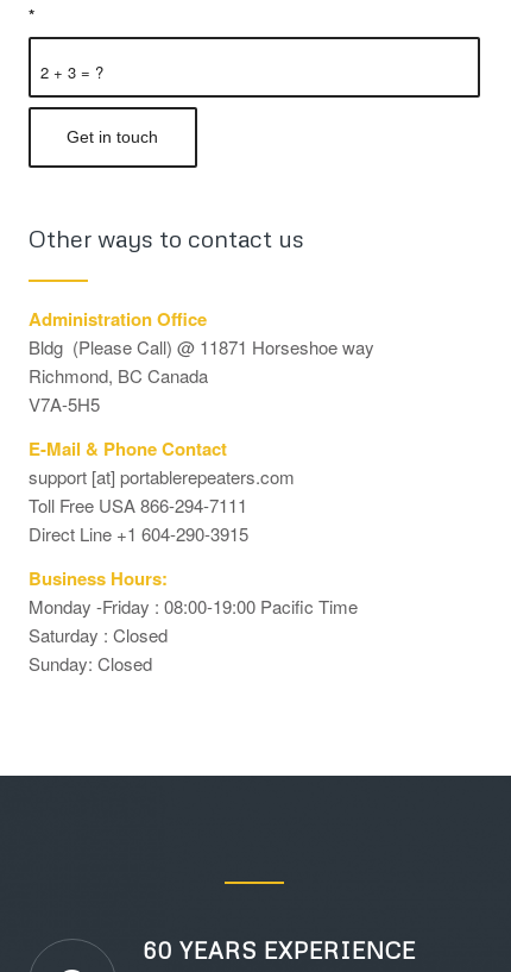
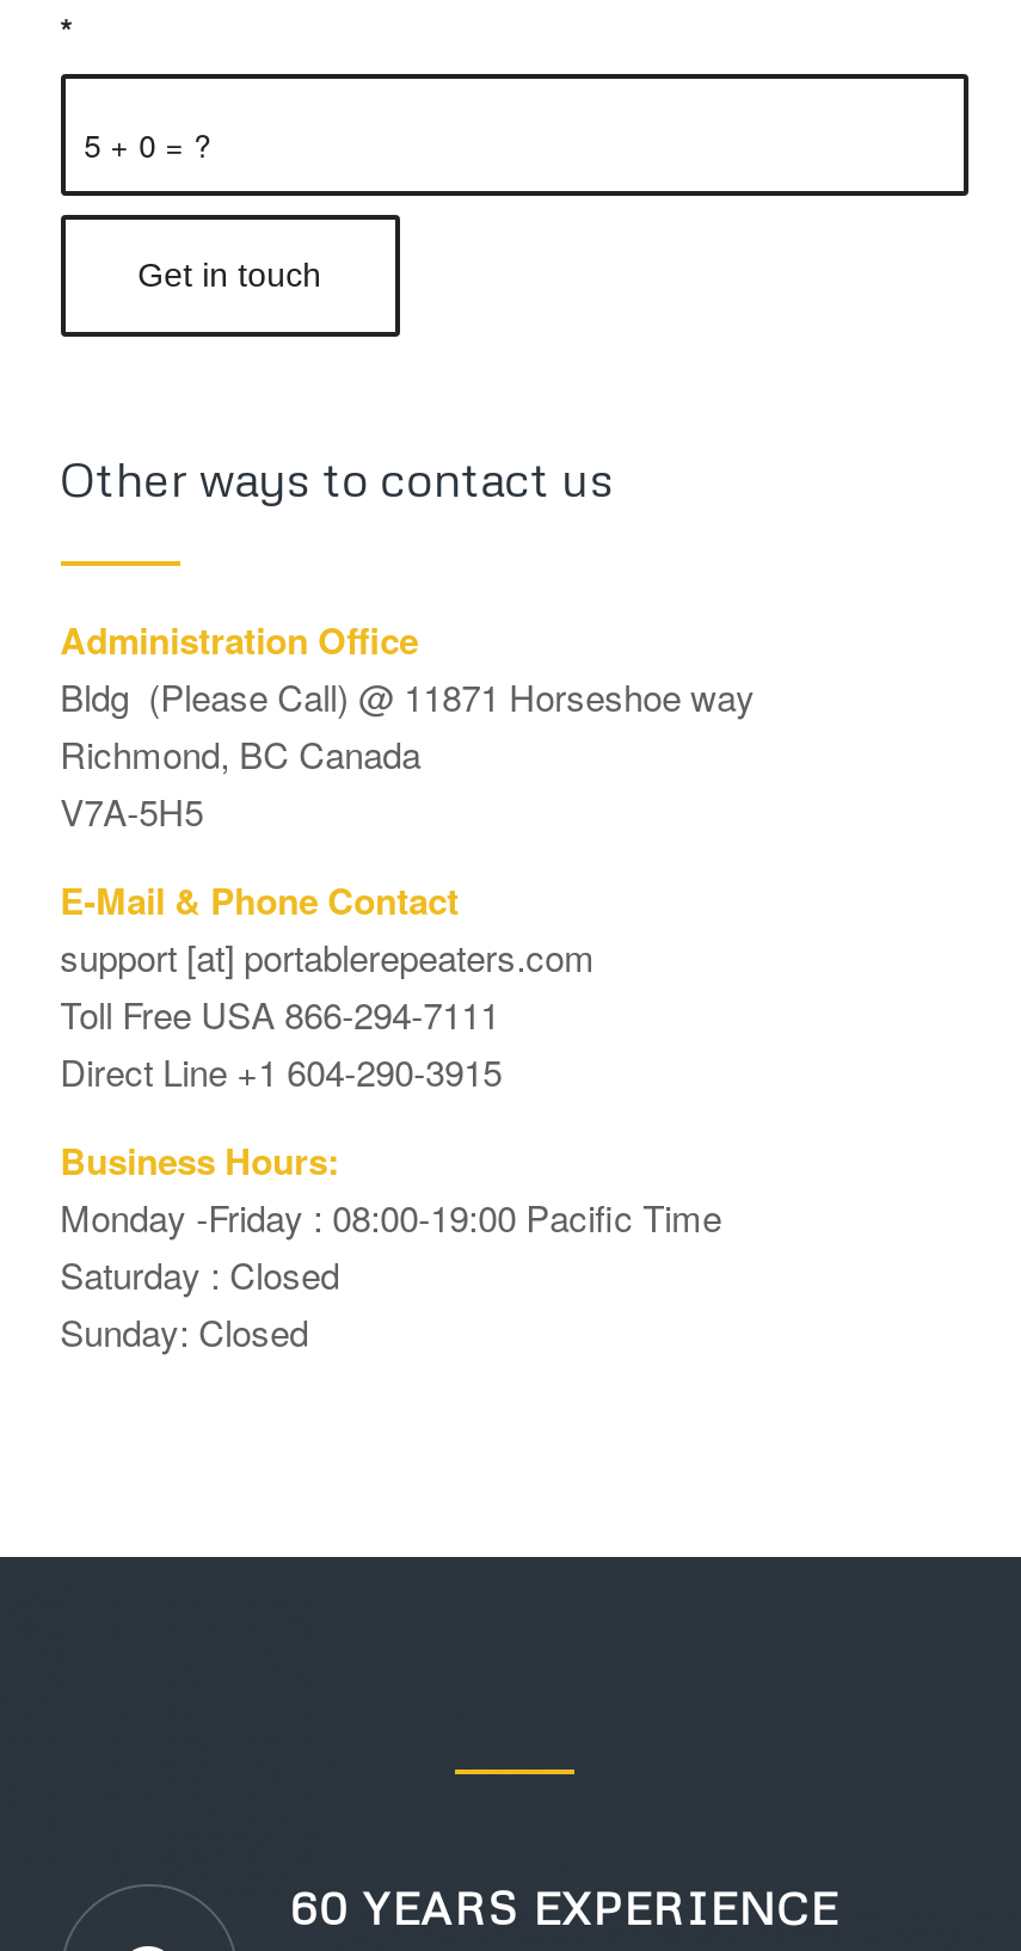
- 2 + 3 = ?
+ 5 + 0 = ?
